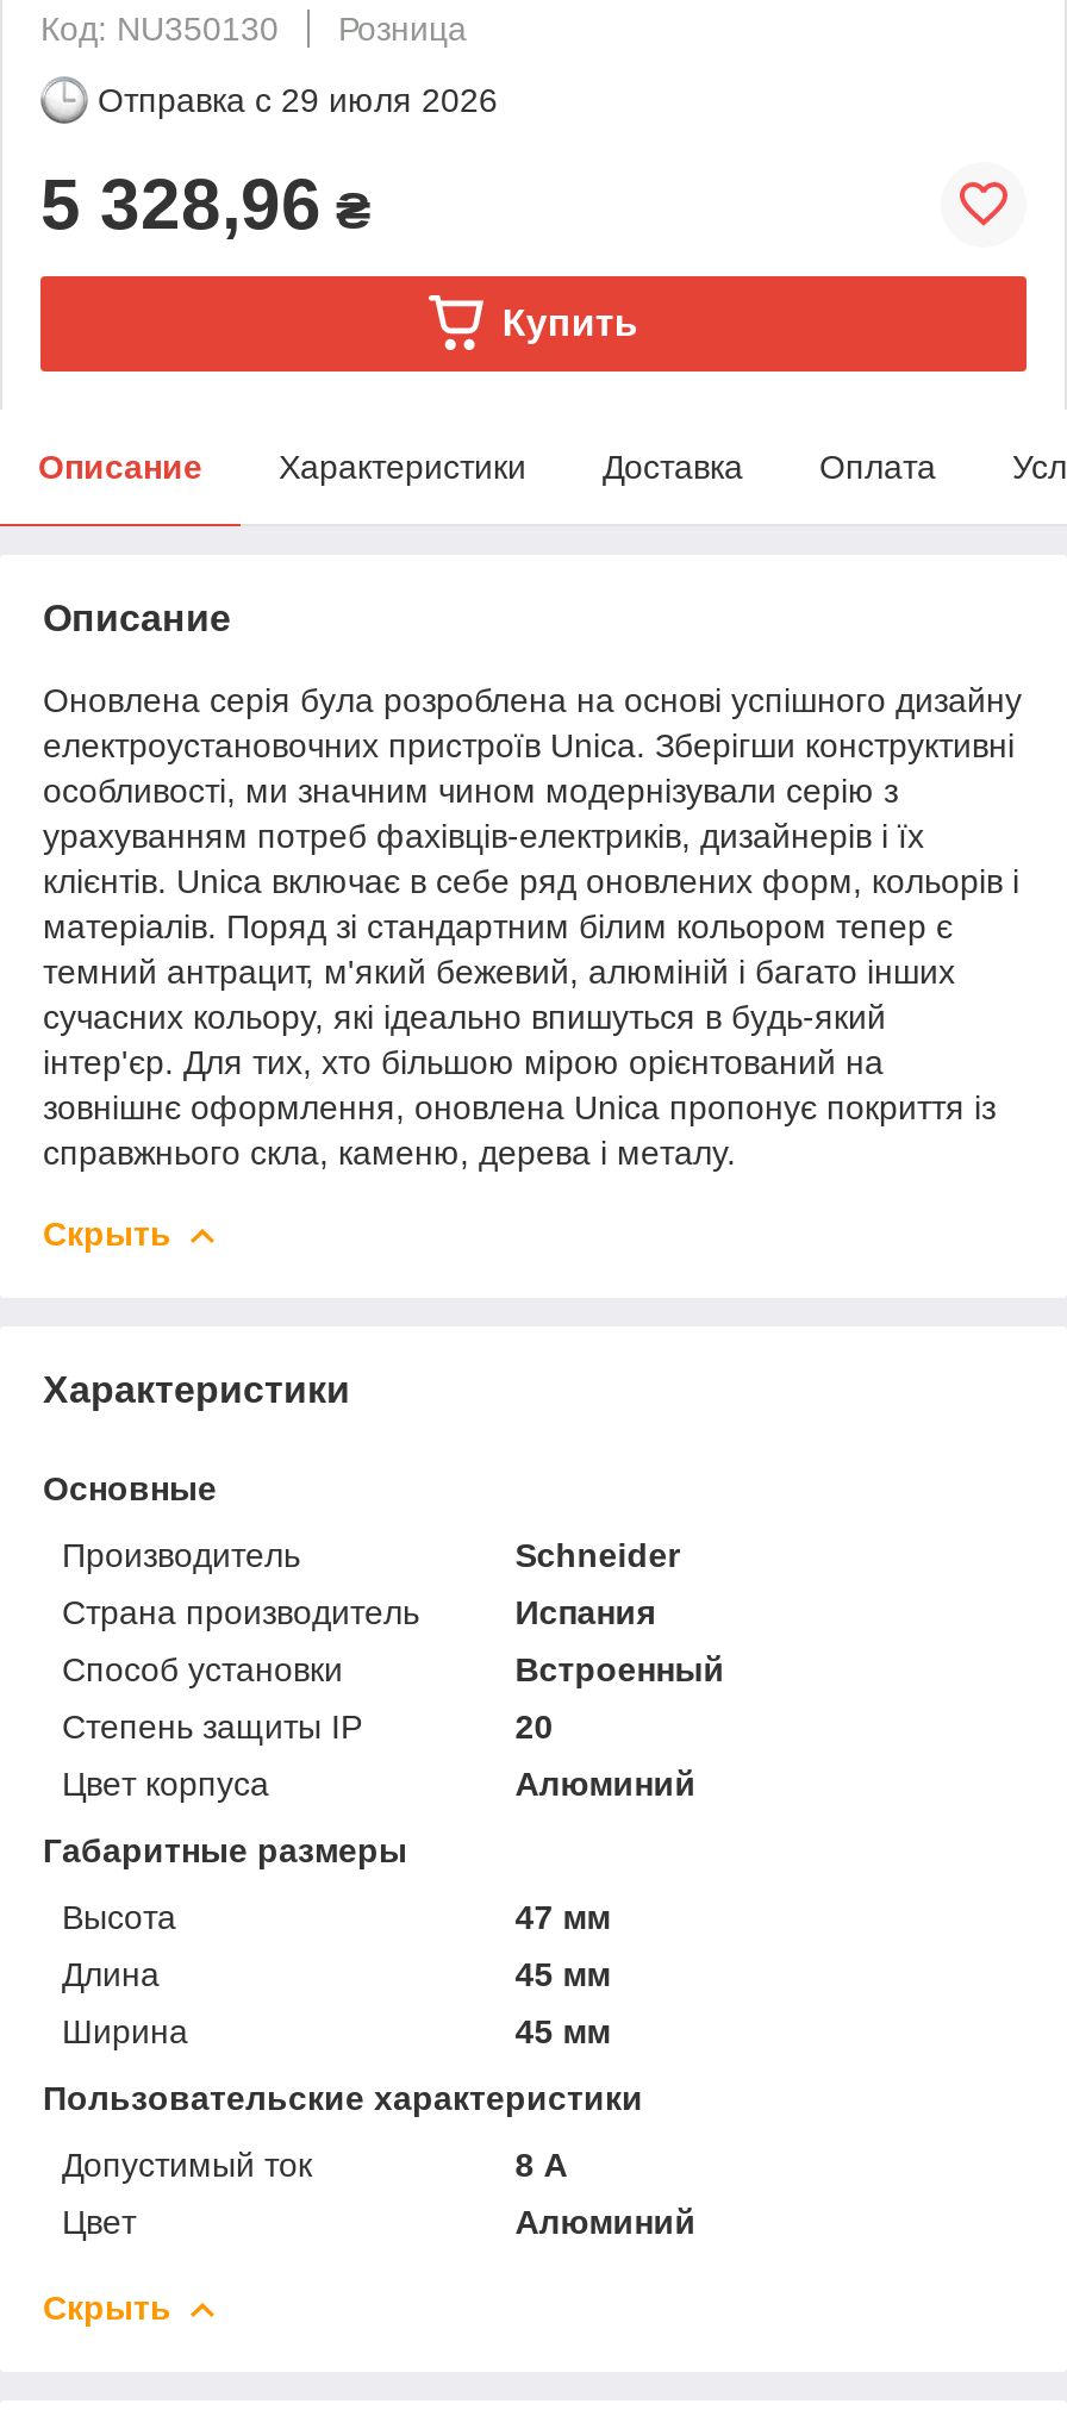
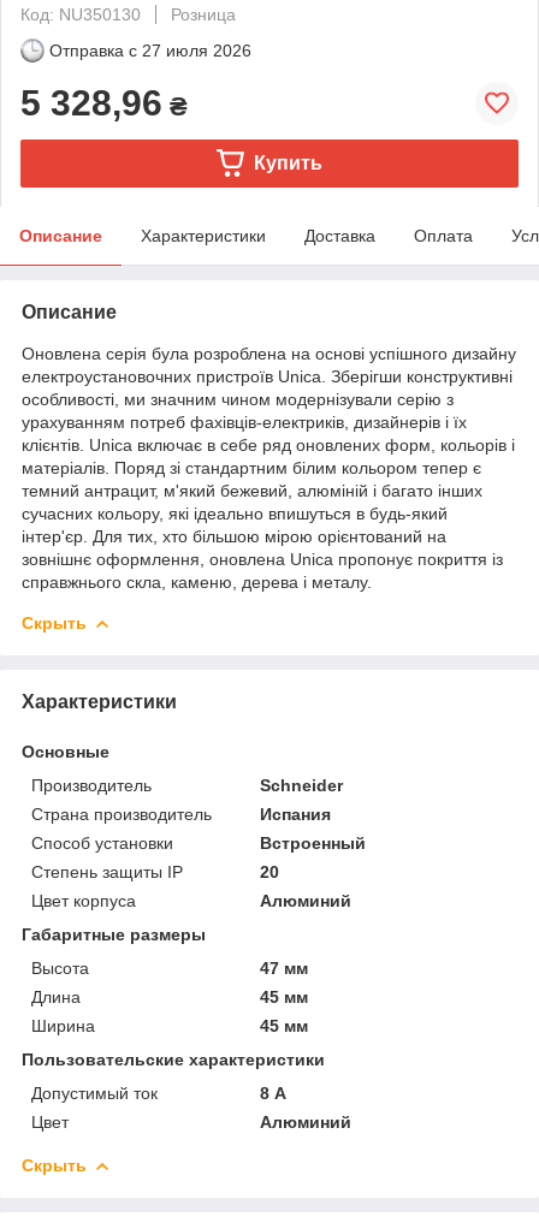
- Отправка с 29 июля 2026
+ Отправка с 27 июля 2026
